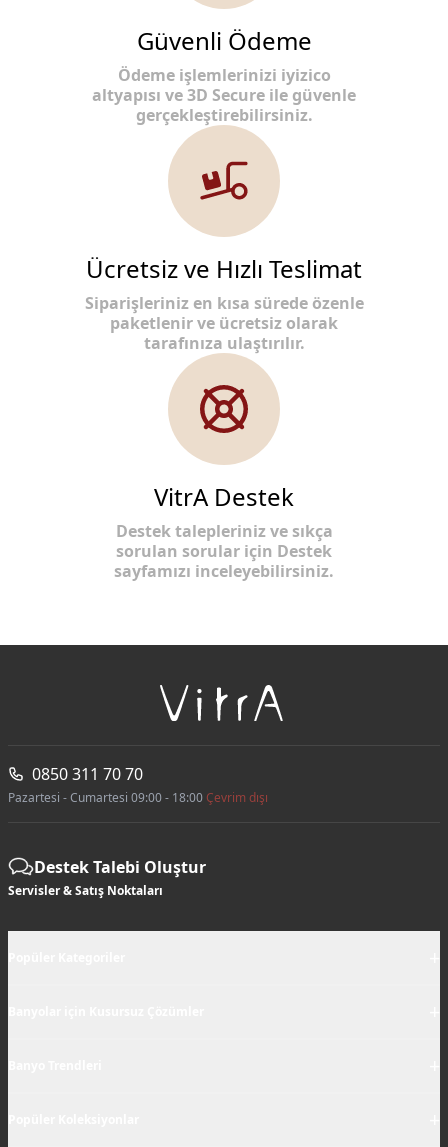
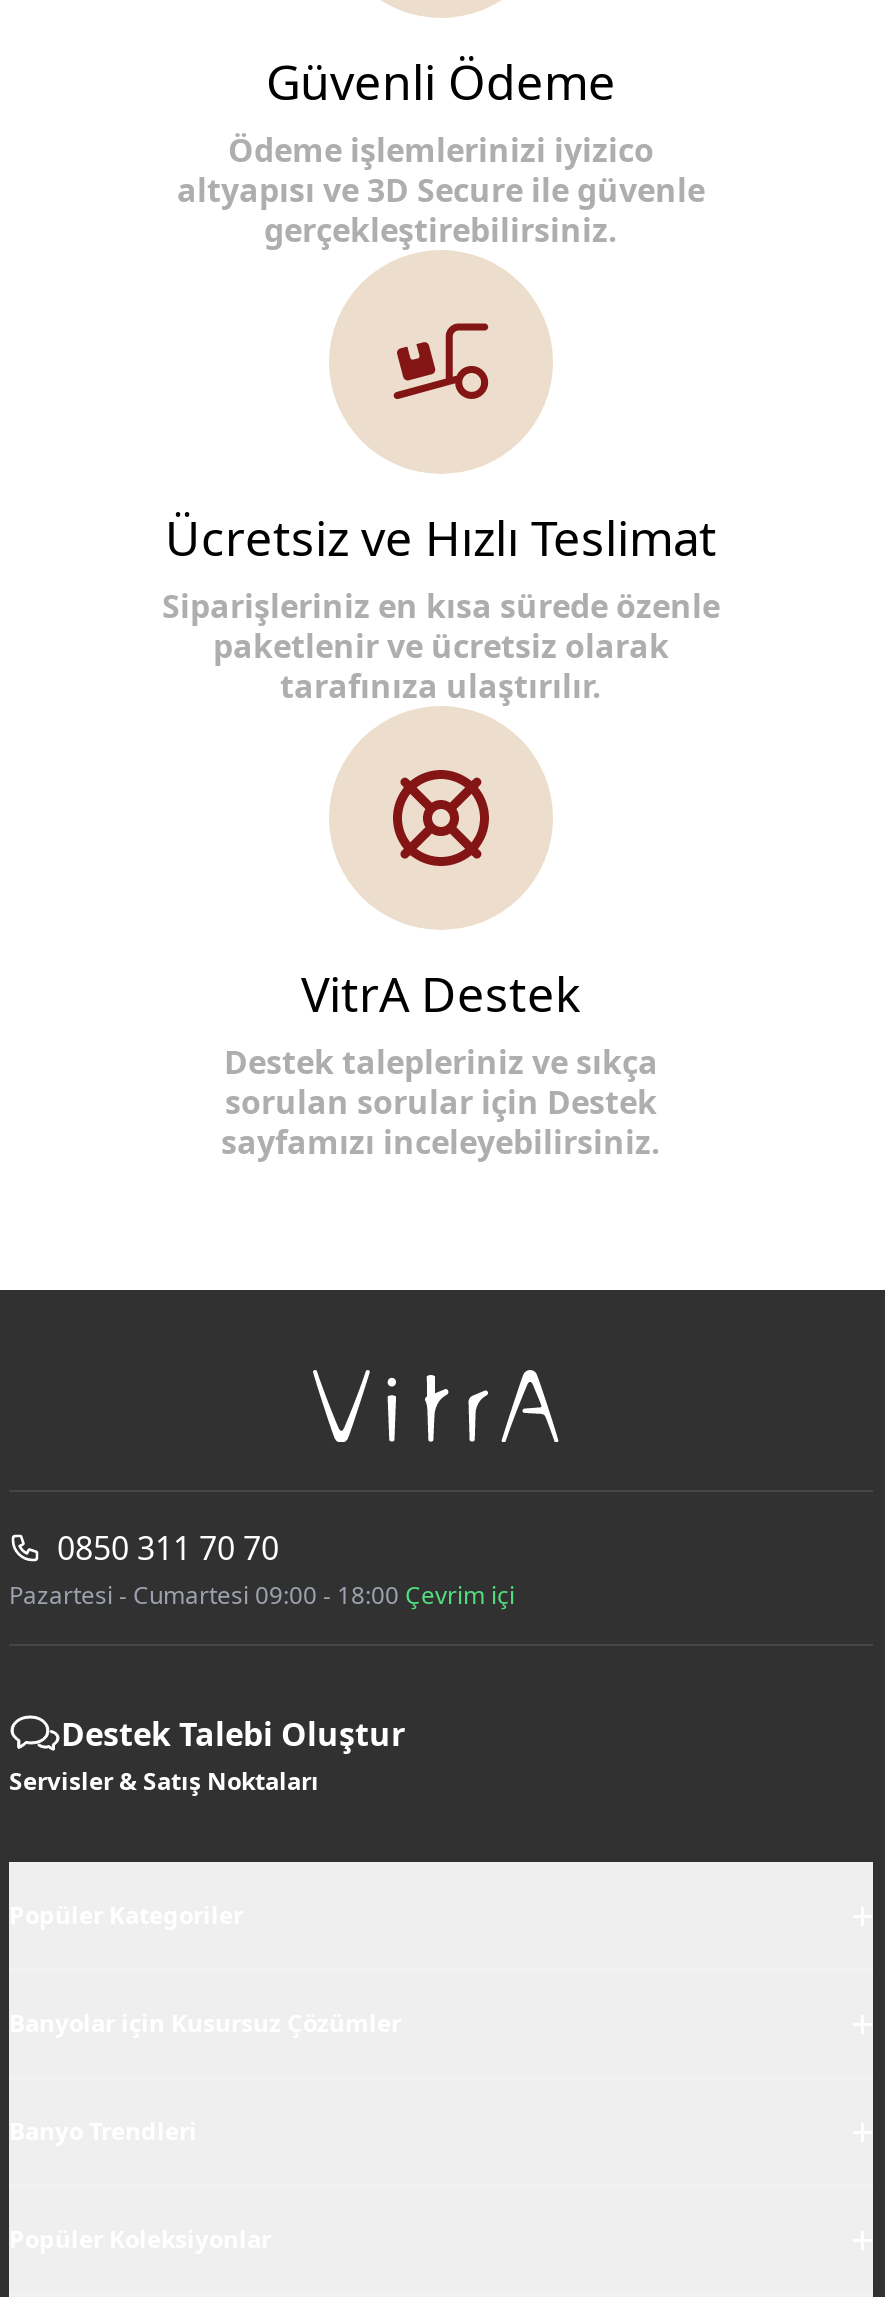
- Pazartesi - Cumartesi 09:00 - 18:00 Çevrim dışı
+ Pazartesi - Cumartesi 09:00 - 18:00 Çevrim içi
